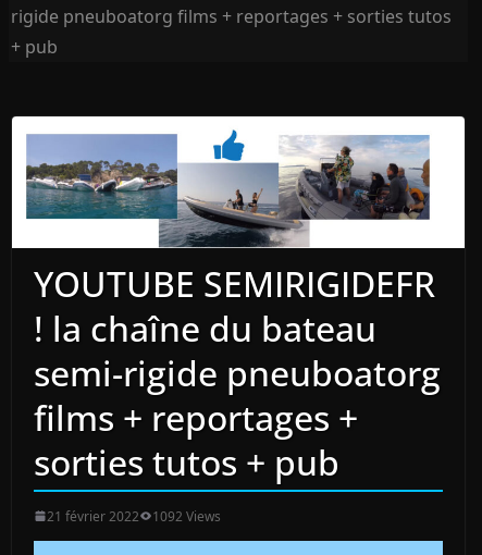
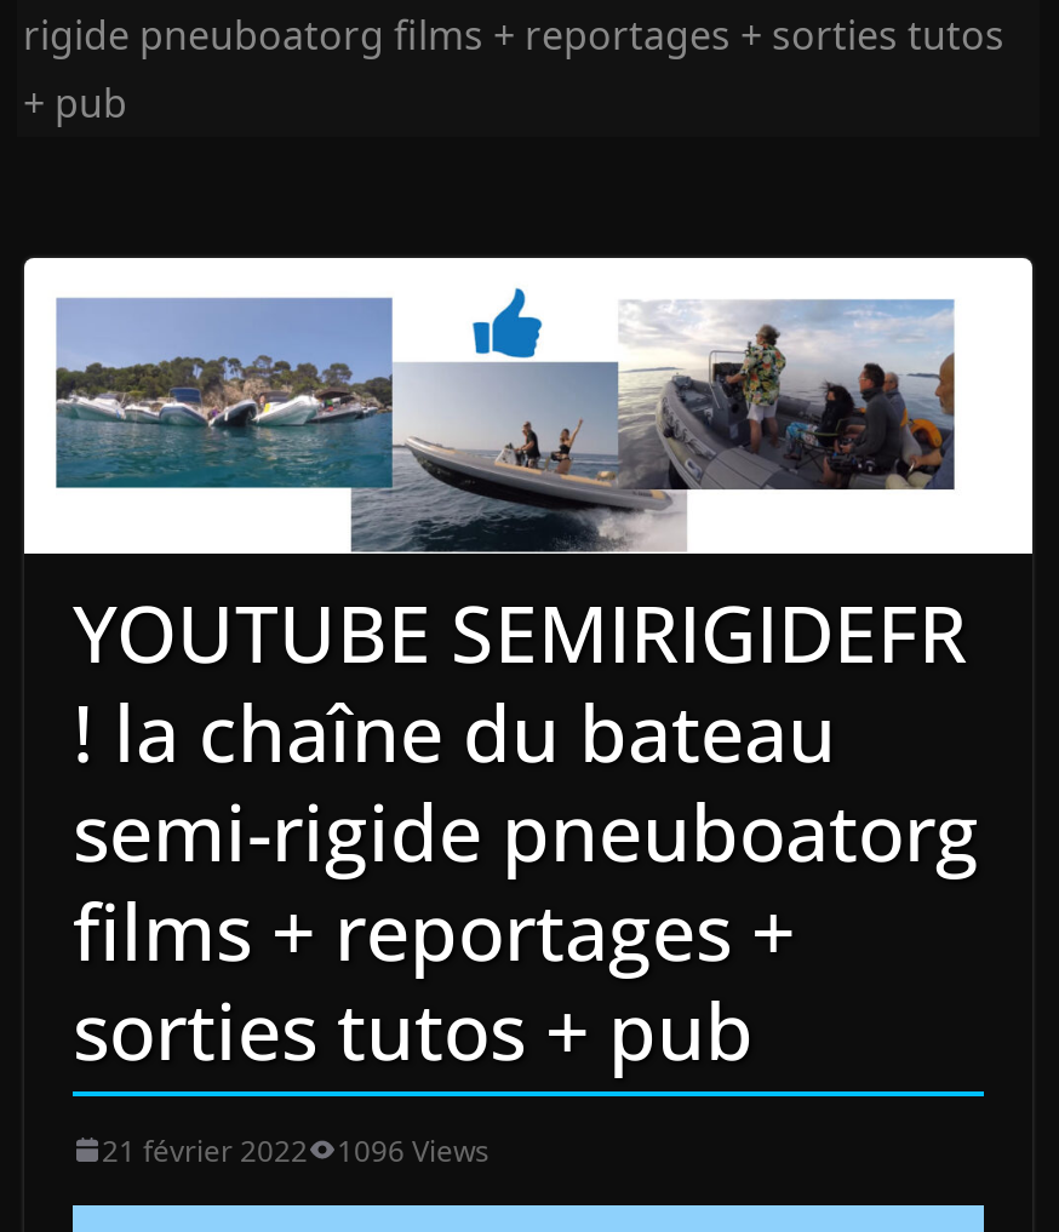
- 21 février 2022 1092 Views
+ 21 février 2022 1096 Views
